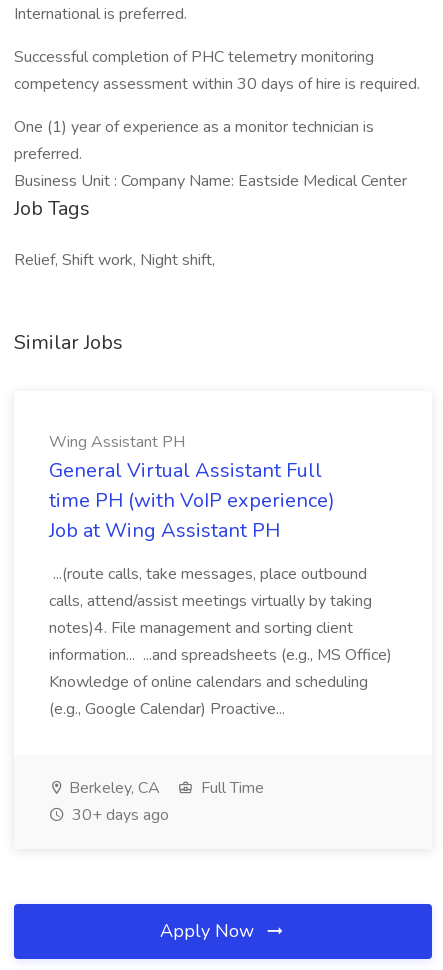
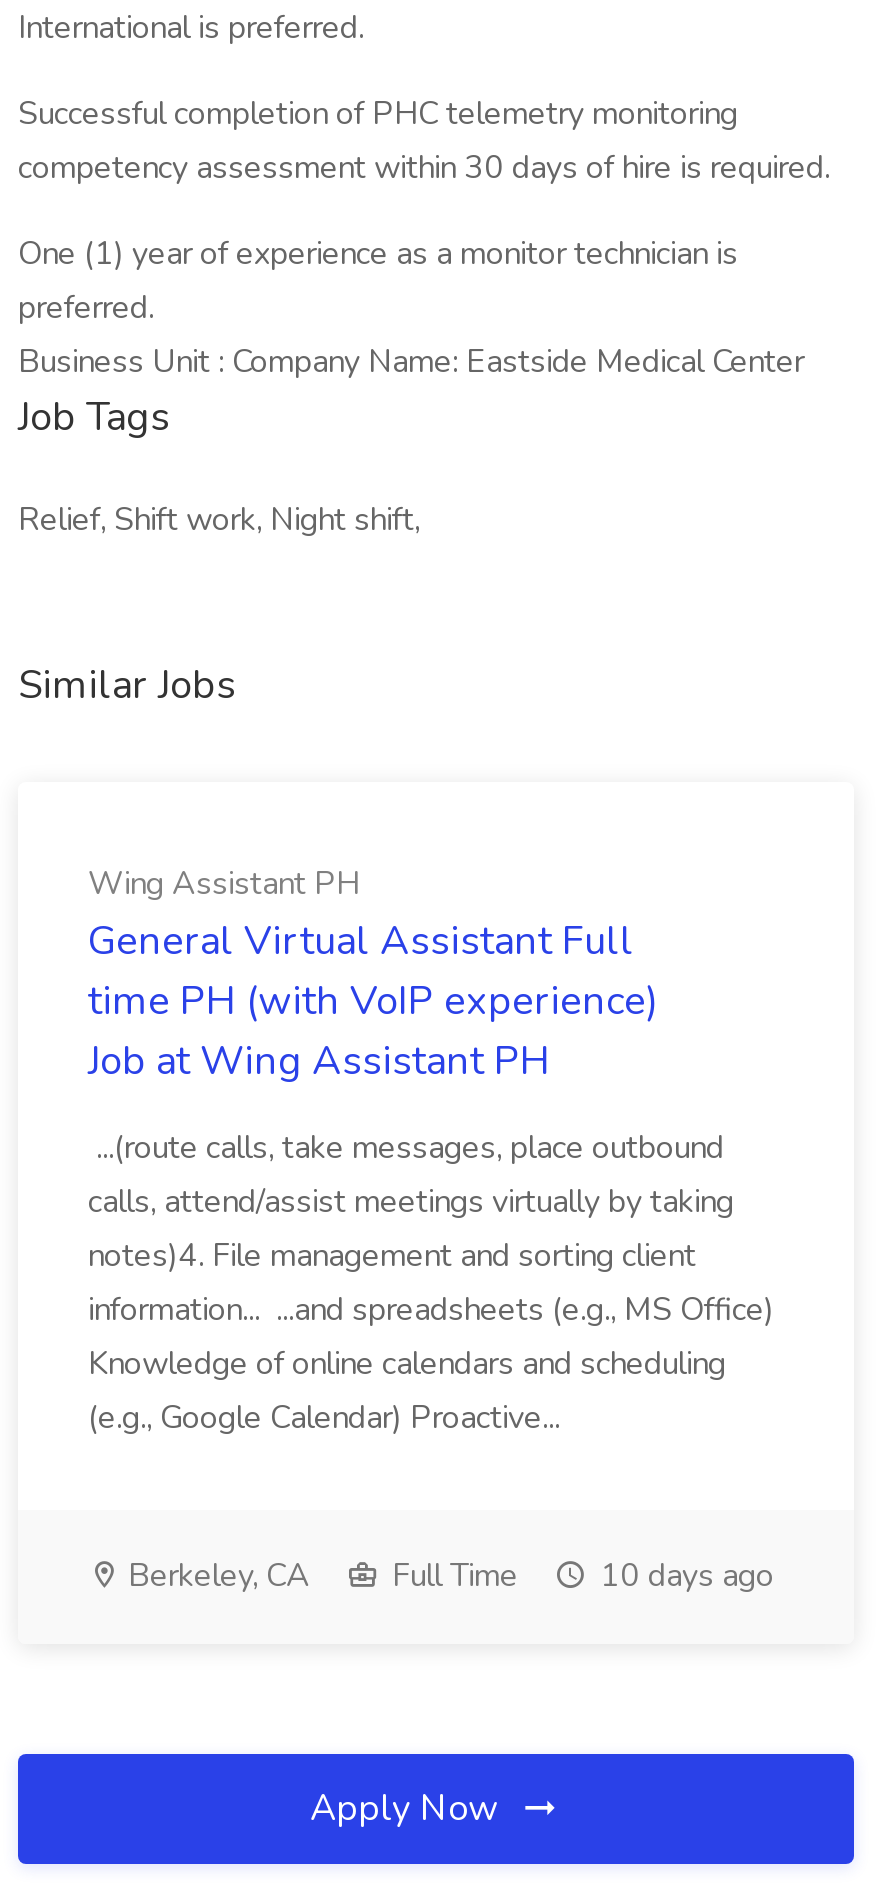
- 30+ days ago
+ 10 days ago
